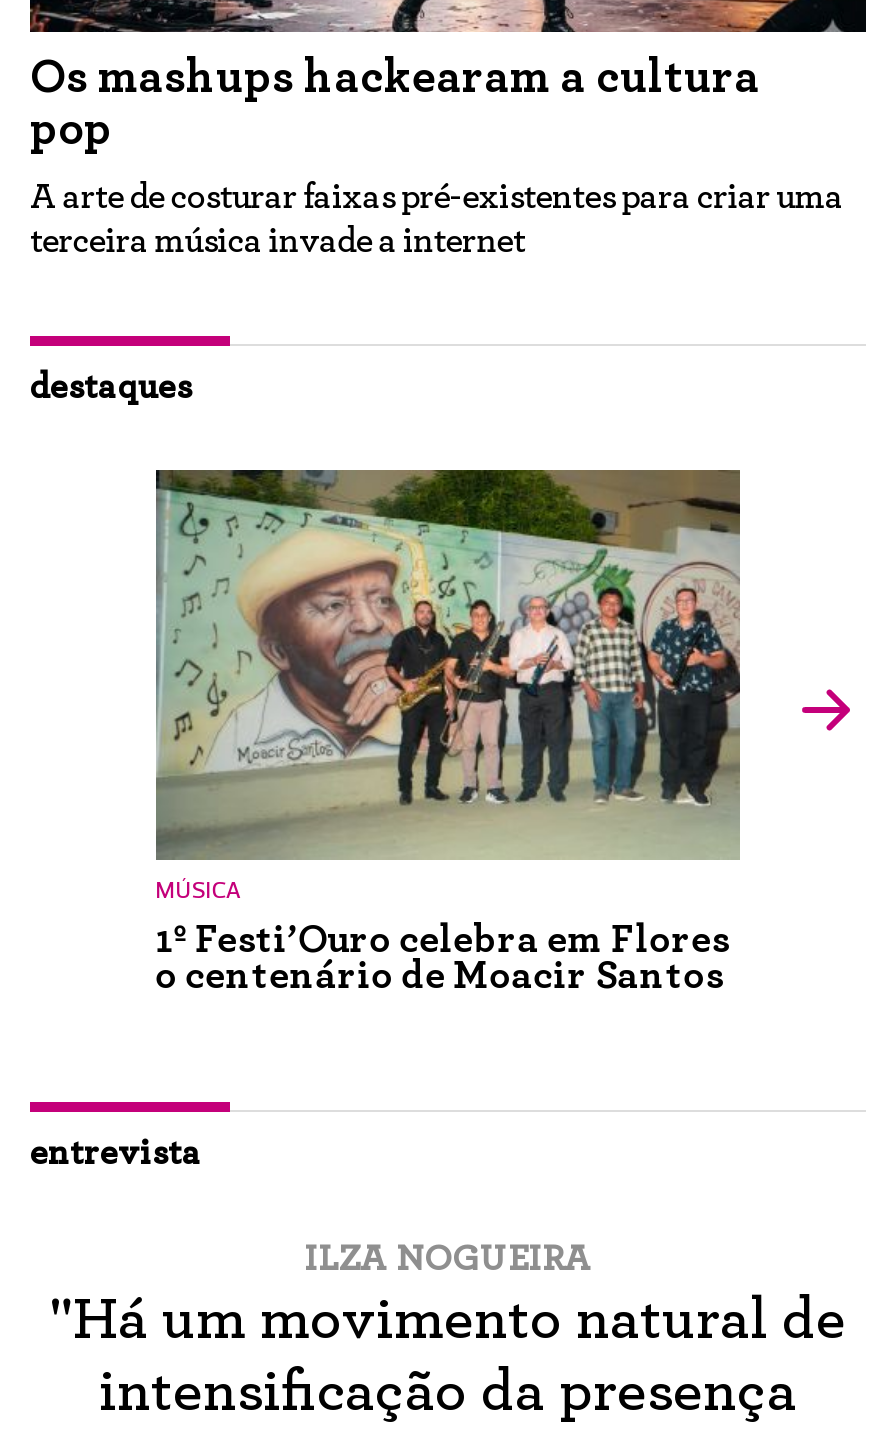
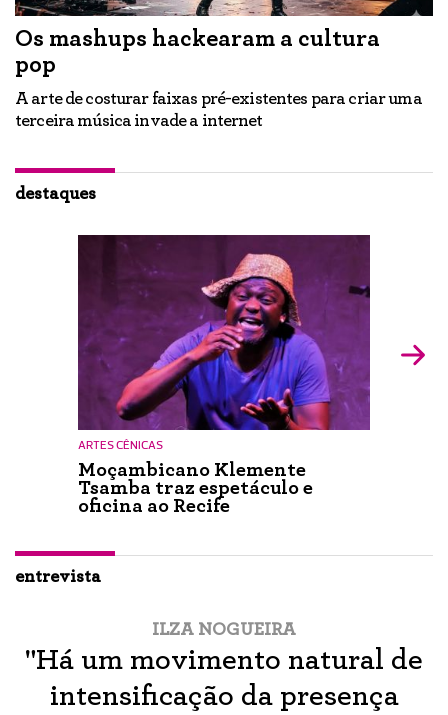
- [image]
- MÚSICA
- 1º Festi’Ouro celebra em Flores
- o centenário de Moacir Santos
+ [image]
+ ARTES CÊNICAS
+ Moçambicano Klemente
+ Tsamba traz espetáculo e
+ oficina ao Recife
